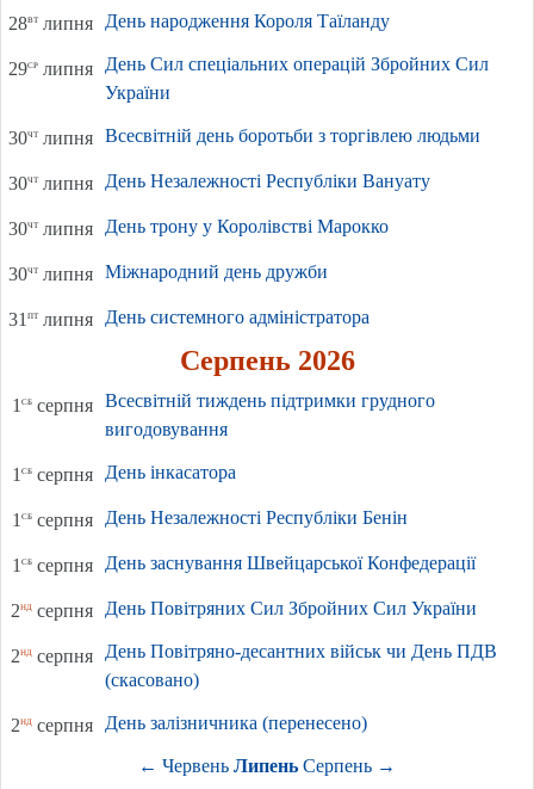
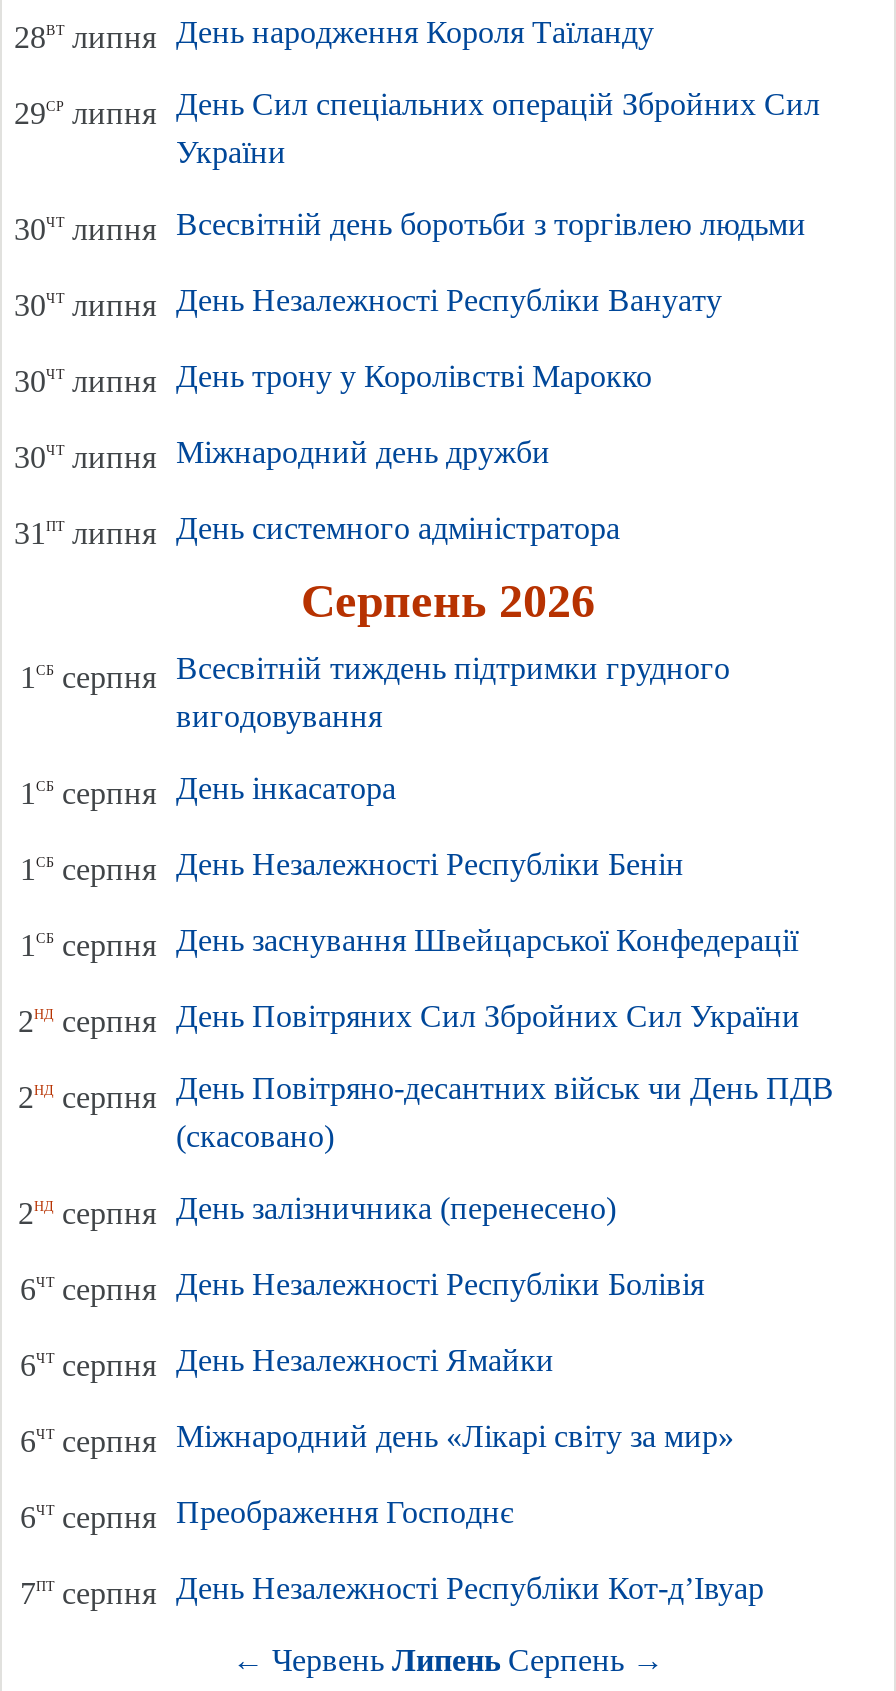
+ 6чт серпня День Незалежності Республіки Болівія
+ 6чт серпня День Незалежності Ямайки
+ 6чт серпня Міжнародний день «Лікарі світу за мир»
+ 6чт серпня Преображення Господнє
+ 7пт серпня День Незалежності Республіки Кот-д’Івуар
